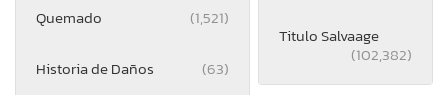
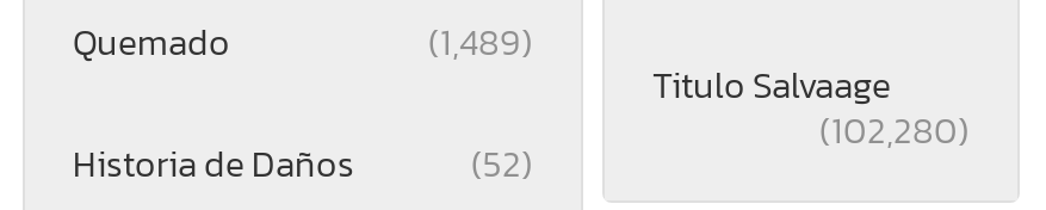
- (1,521)
+ (1,489)

- (102,382)
+ (102,280)

- (63)
+ (52)
